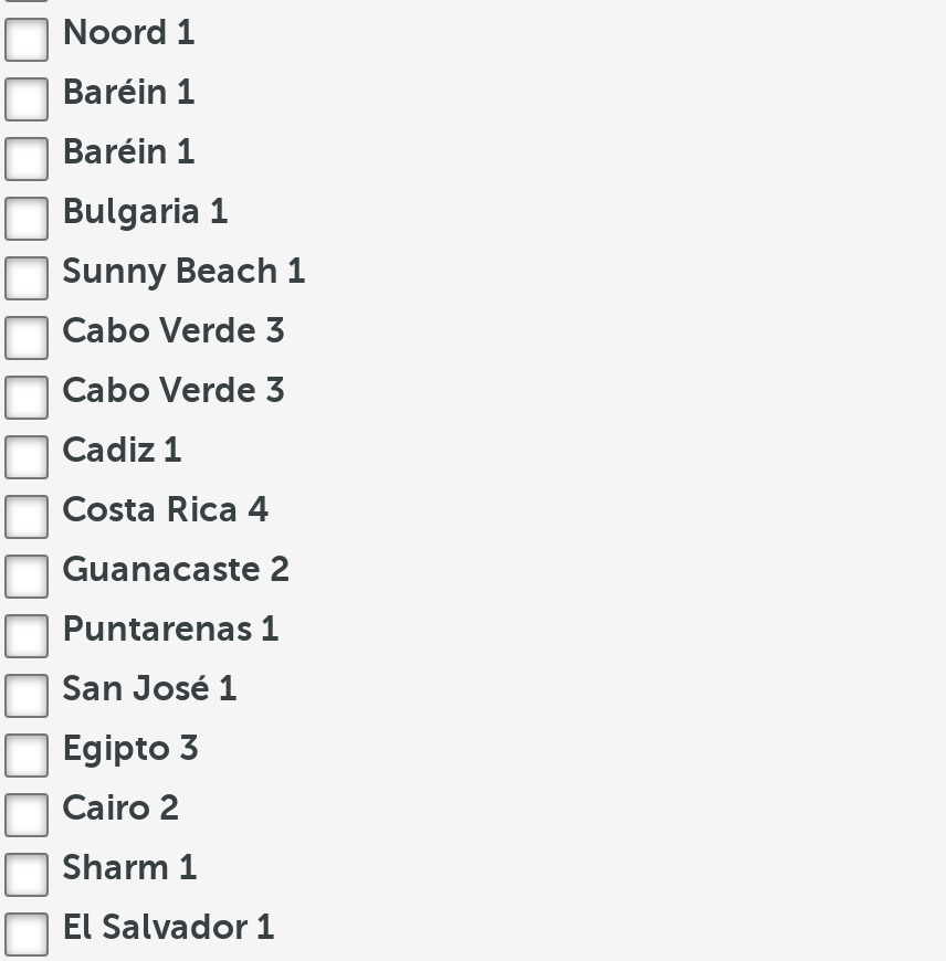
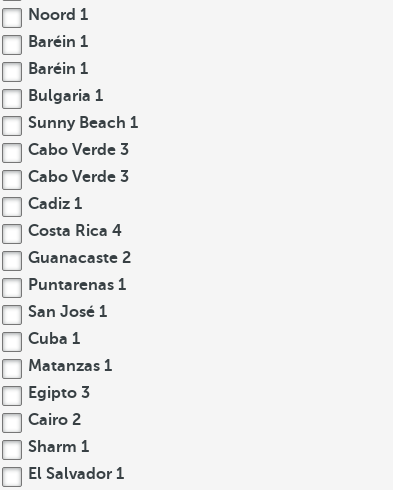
+ Cuba 1
+ Matanzas 1
